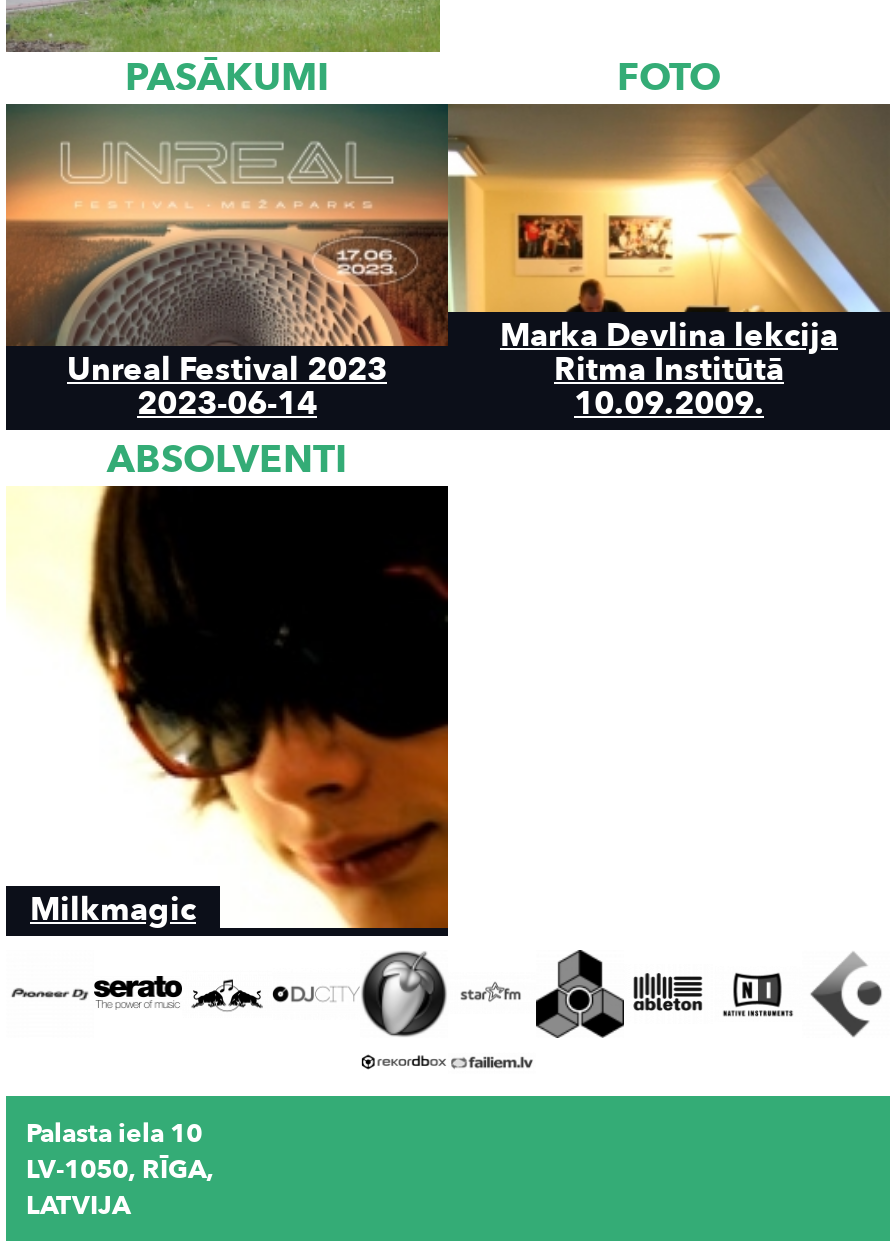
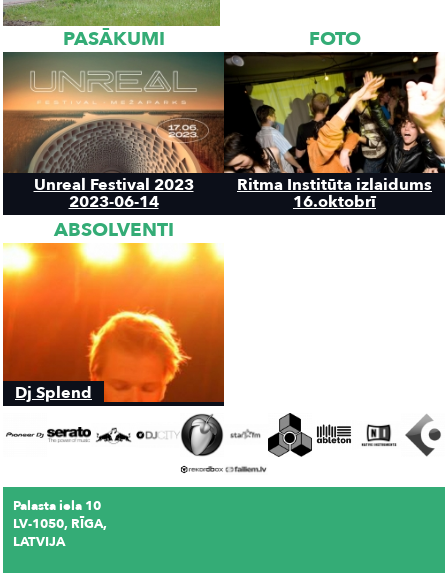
- [image]
- Marka Devlina lekcija
- Ritma Institūtā
- 10.09.2009.
+ [image]
+ Ritma Institūta izlaidums
+ 16.oktobrī

- [image]
- Milkmagic
+ [image]
+ Dj Splend
